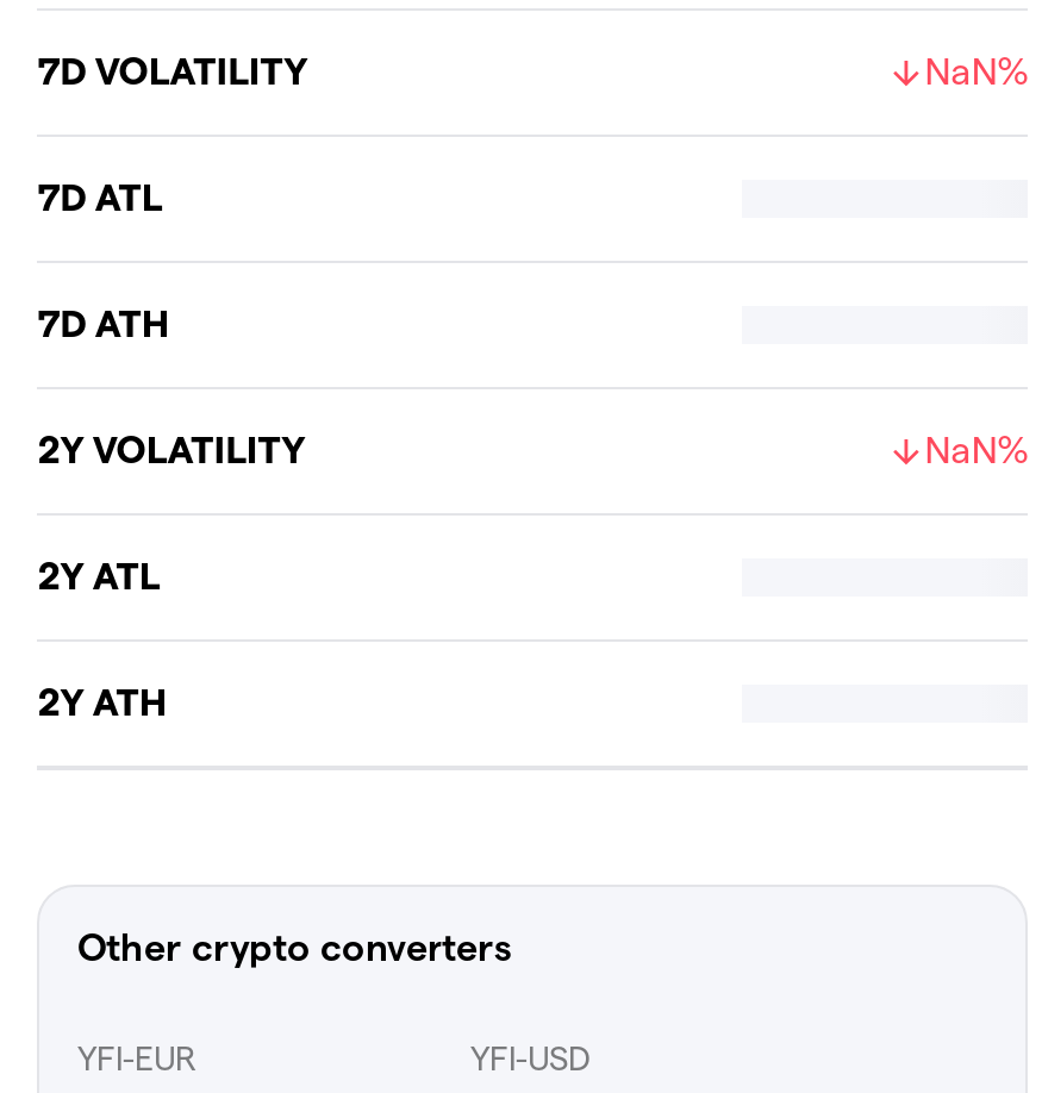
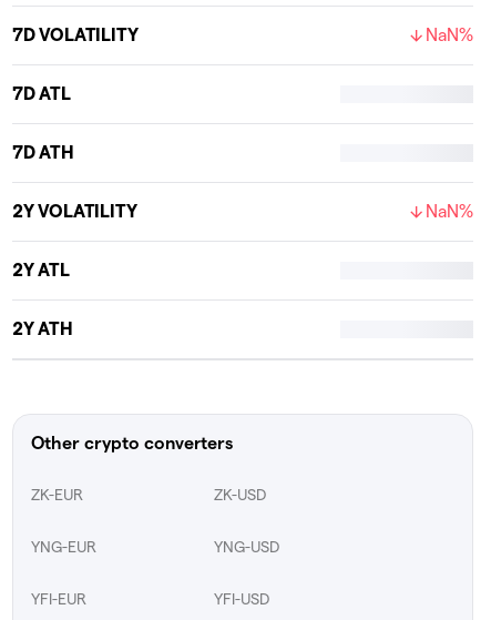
+ ZK-EUR
+ ZK-USD
+ YNG-EUR
+ YNG-USD
